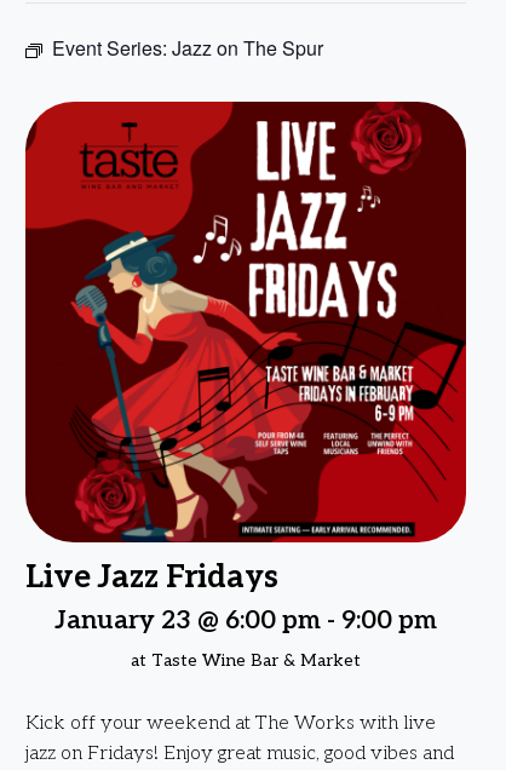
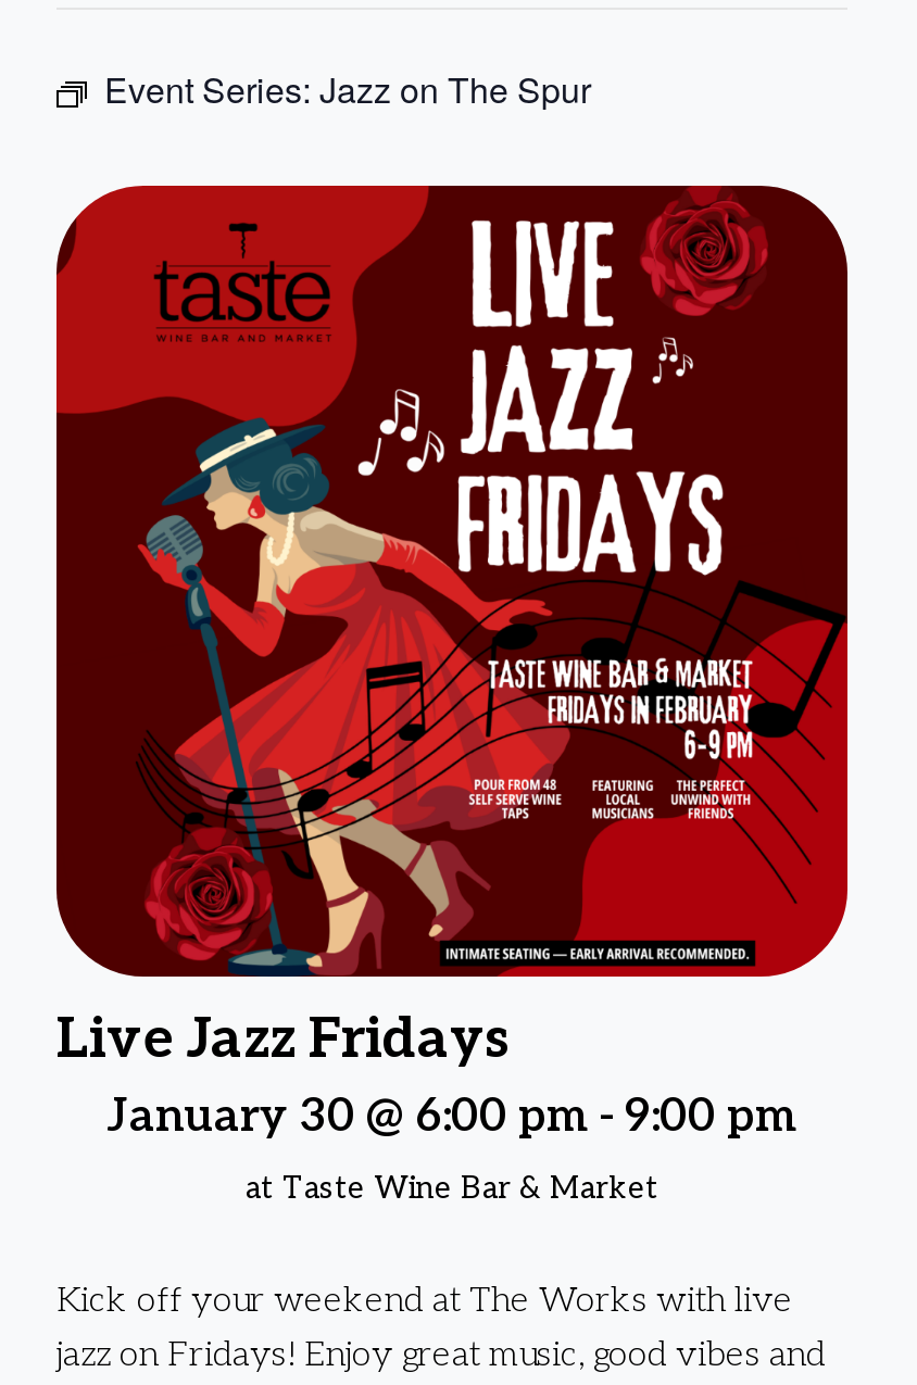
- January 23 @ 6:00 pm - 9:00 pm
+ January 30 @ 6:00 pm - 9:00 pm
